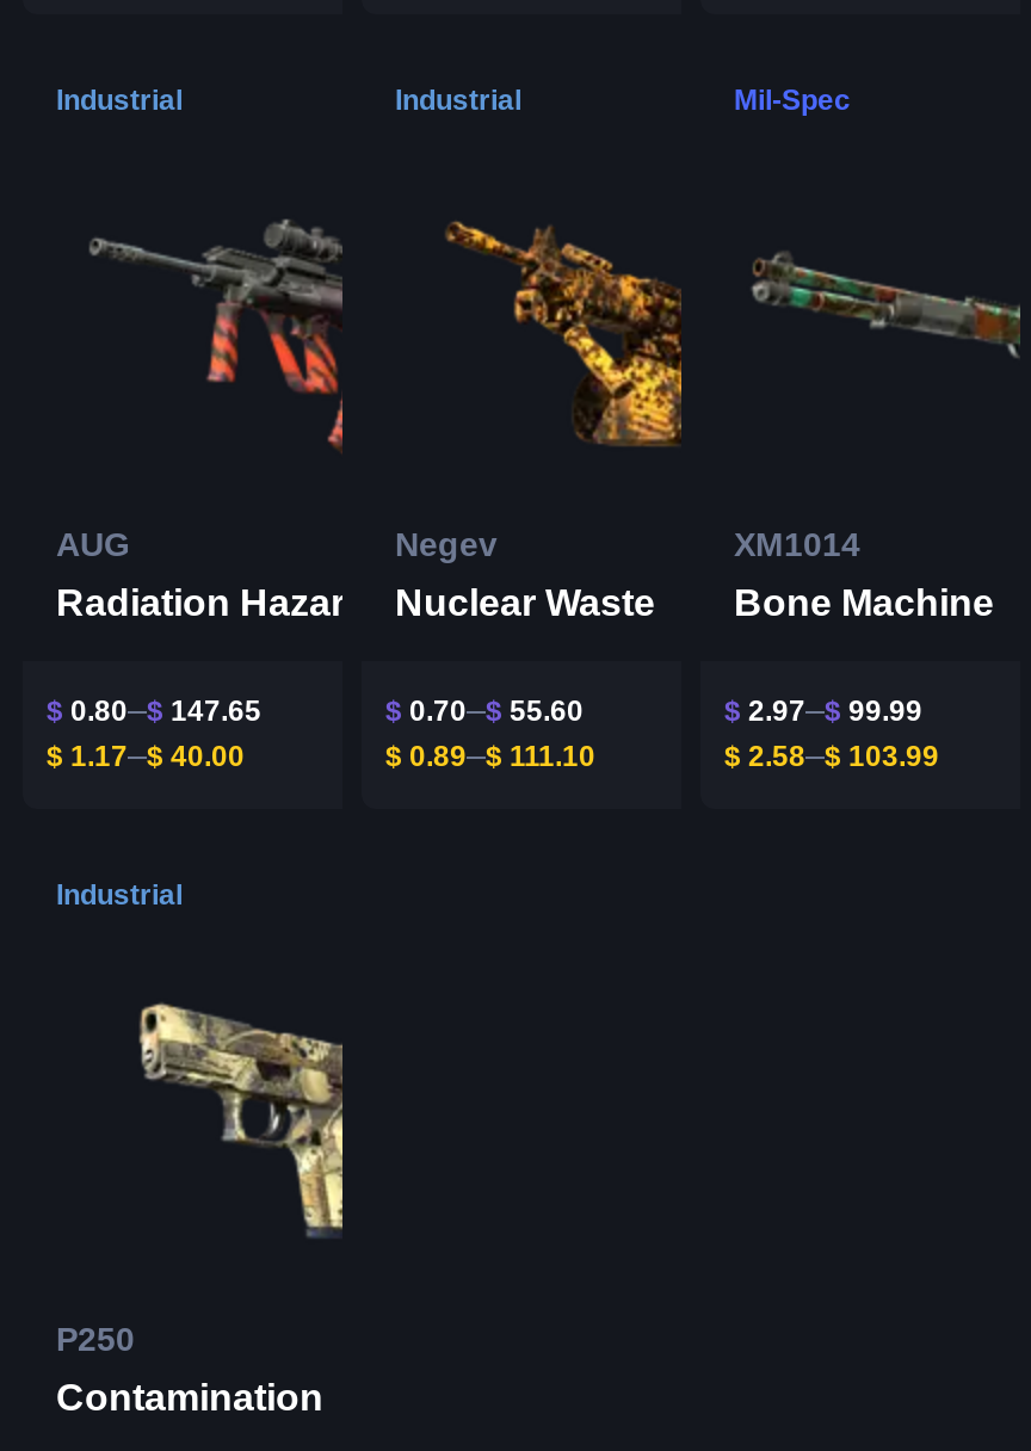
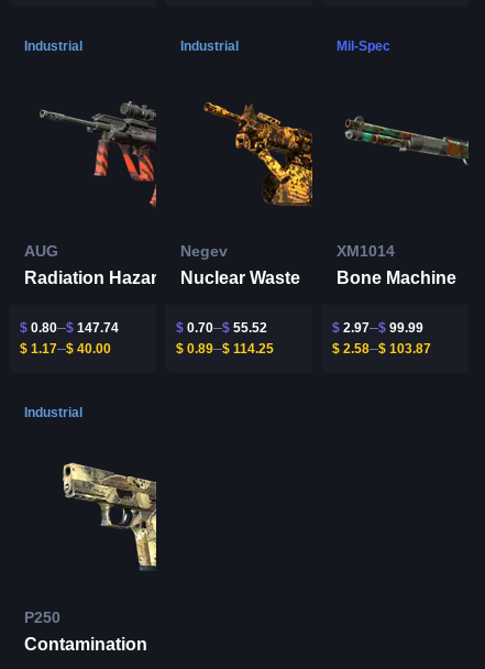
- $0.80 $147.65
+ $0.80 $147.74

- $0.70 $55.60
+ $0.70 $55.52

- $0.89 $111.10
+ $0.89 $114.25

- $2.58 $103.99
+ $2.58 $103.87
